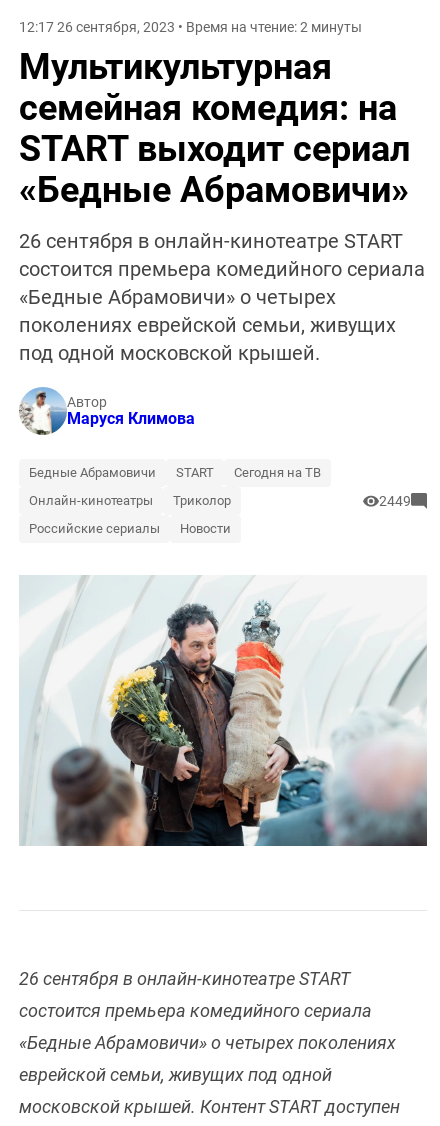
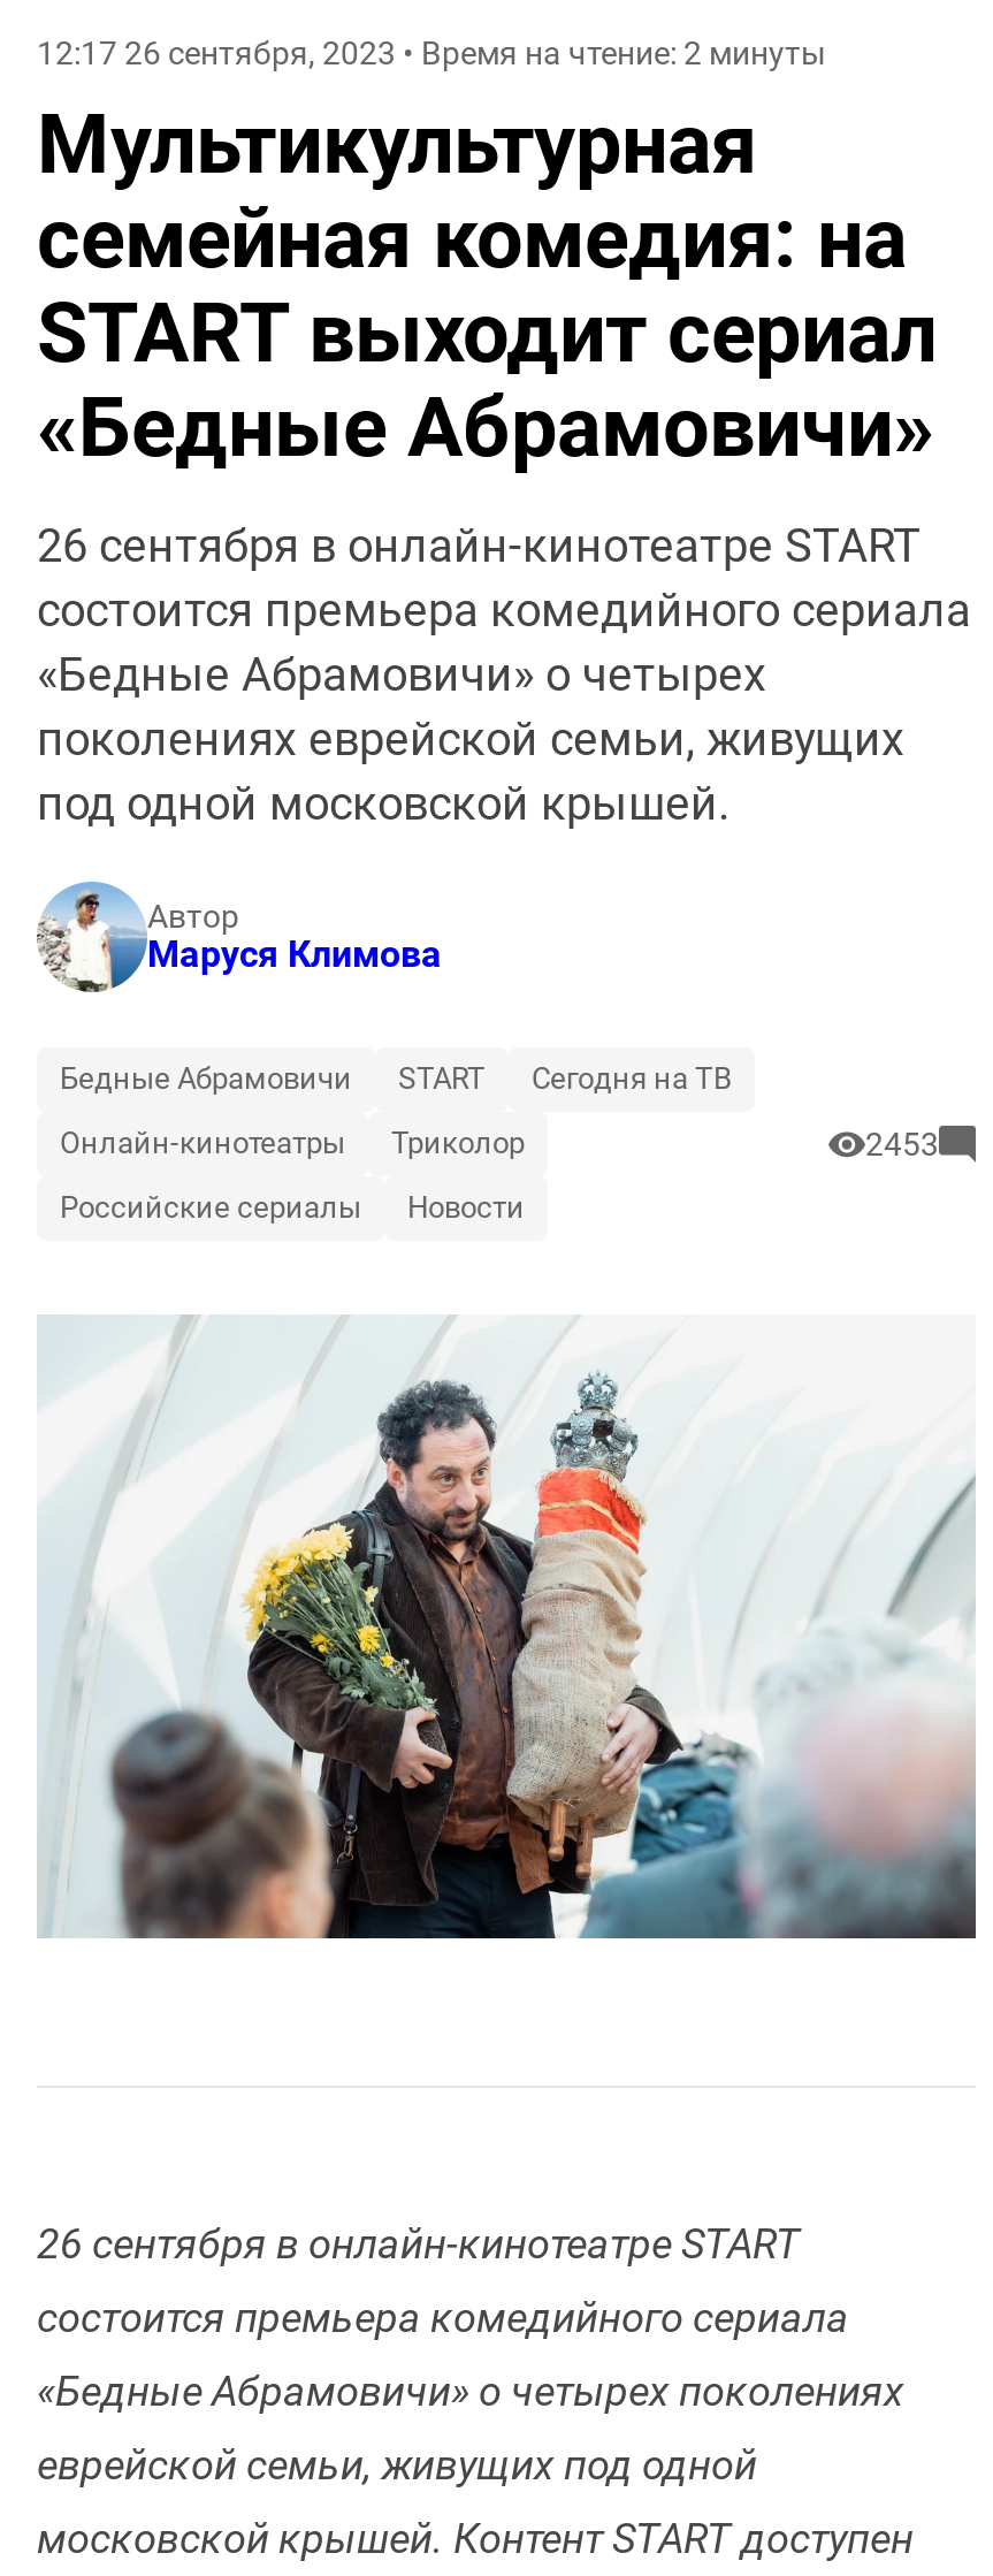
- 2449
+ 2453
